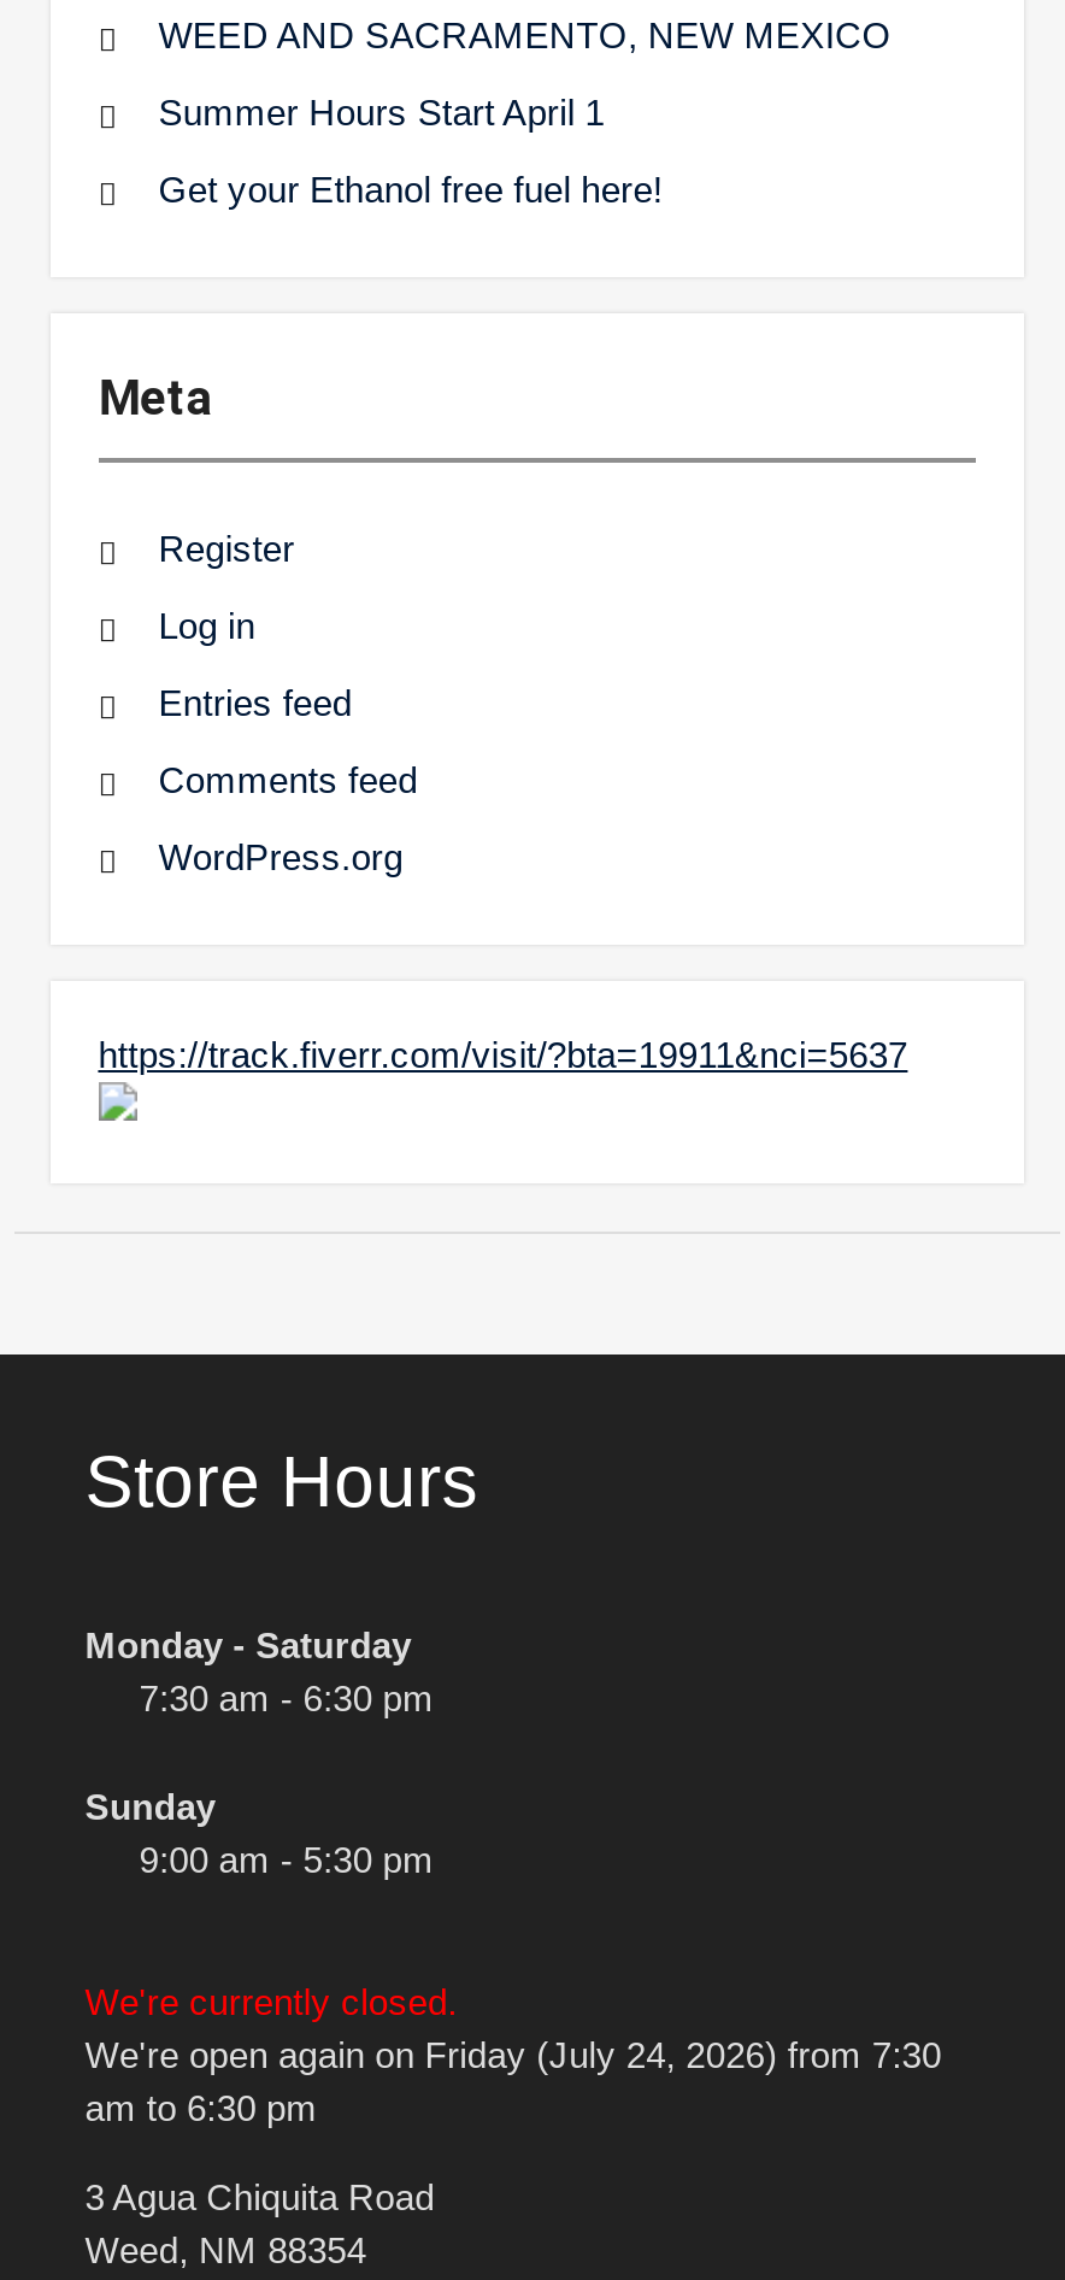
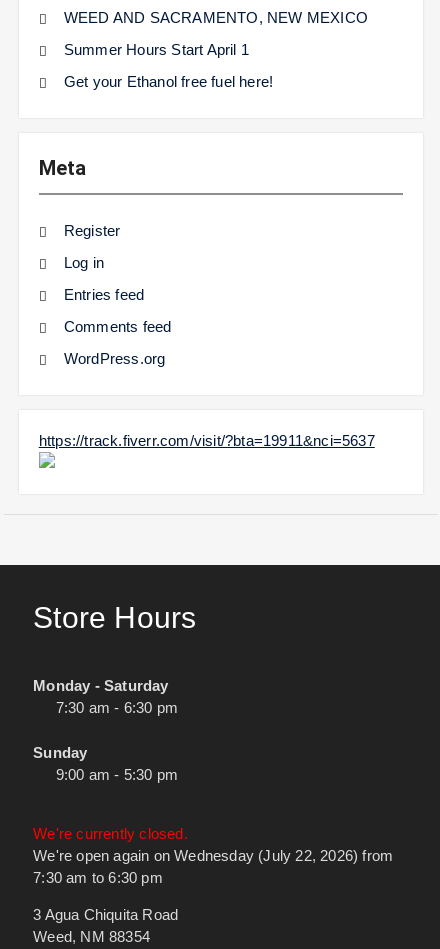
- We're open again on Friday (July 24, 2026) from 7:30
- am to 6:30 pm
+ We're open again on Wednesday (July 22, 2026) from
+ 7:30 am to 6:30 pm
